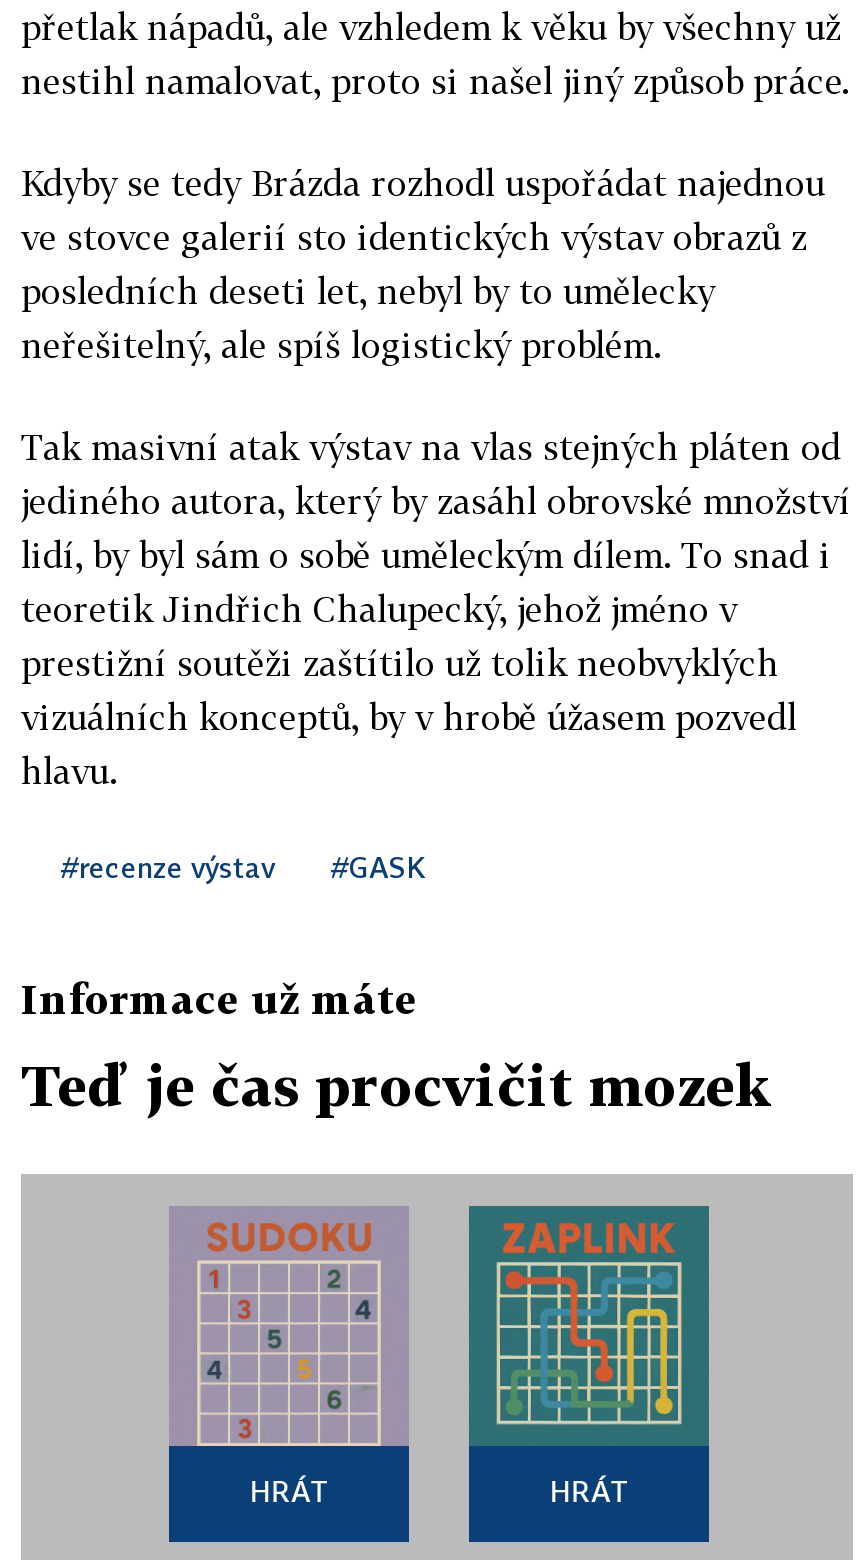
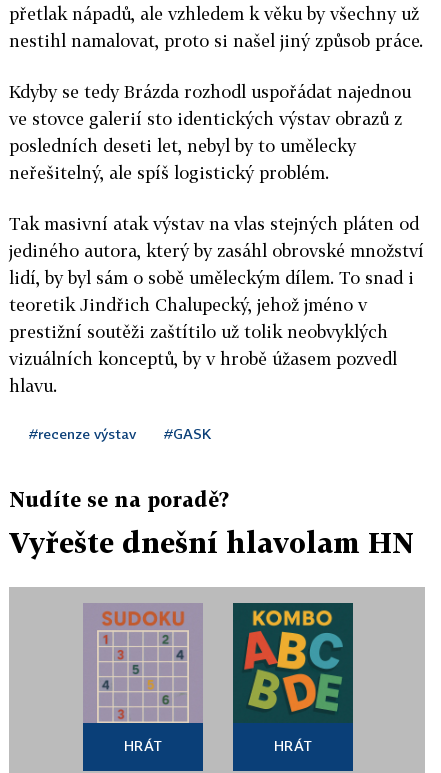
- Informace už máte
+ Nudíte se na poradě?

- Teď je čas procvičit mozek
+ Vyřešte dnešní hlavolam HN

- [image]
+ [image]
